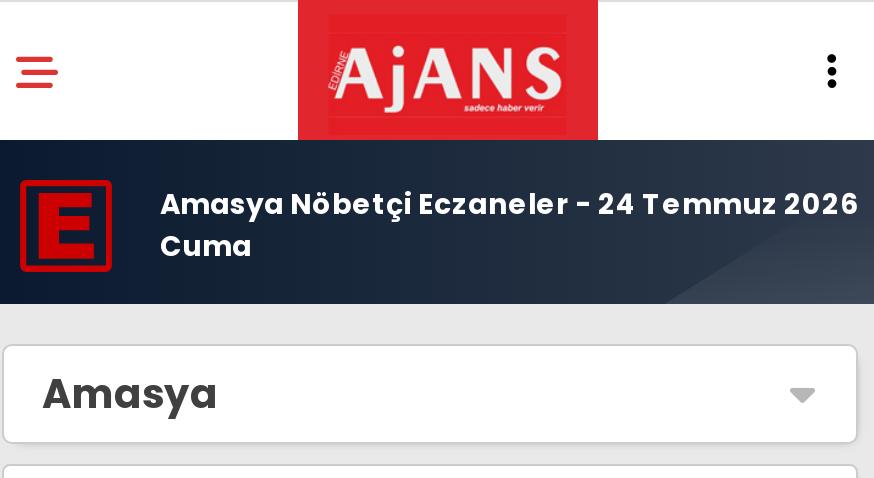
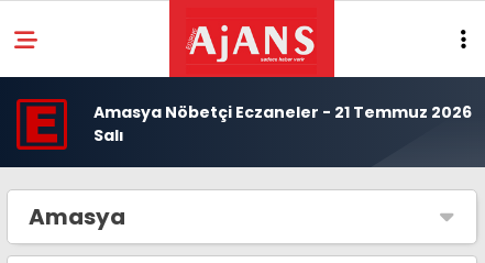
- Amasya Nöbetçi Eczaneler - 24 Temmuz 2026
- Cuma
+ Amasya Nöbetçi Eczaneler - 21 Temmuz 2026
+ Salı
